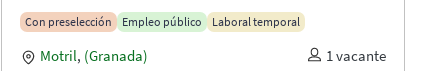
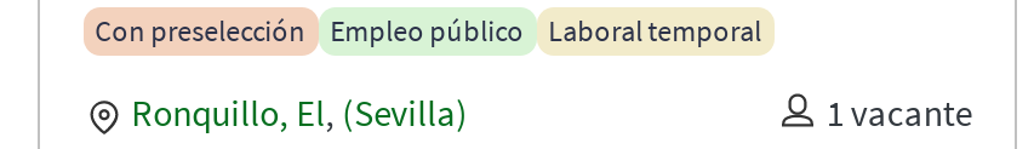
- Motril, (Granada)
+ Ronquillo, El, (Sevilla)
